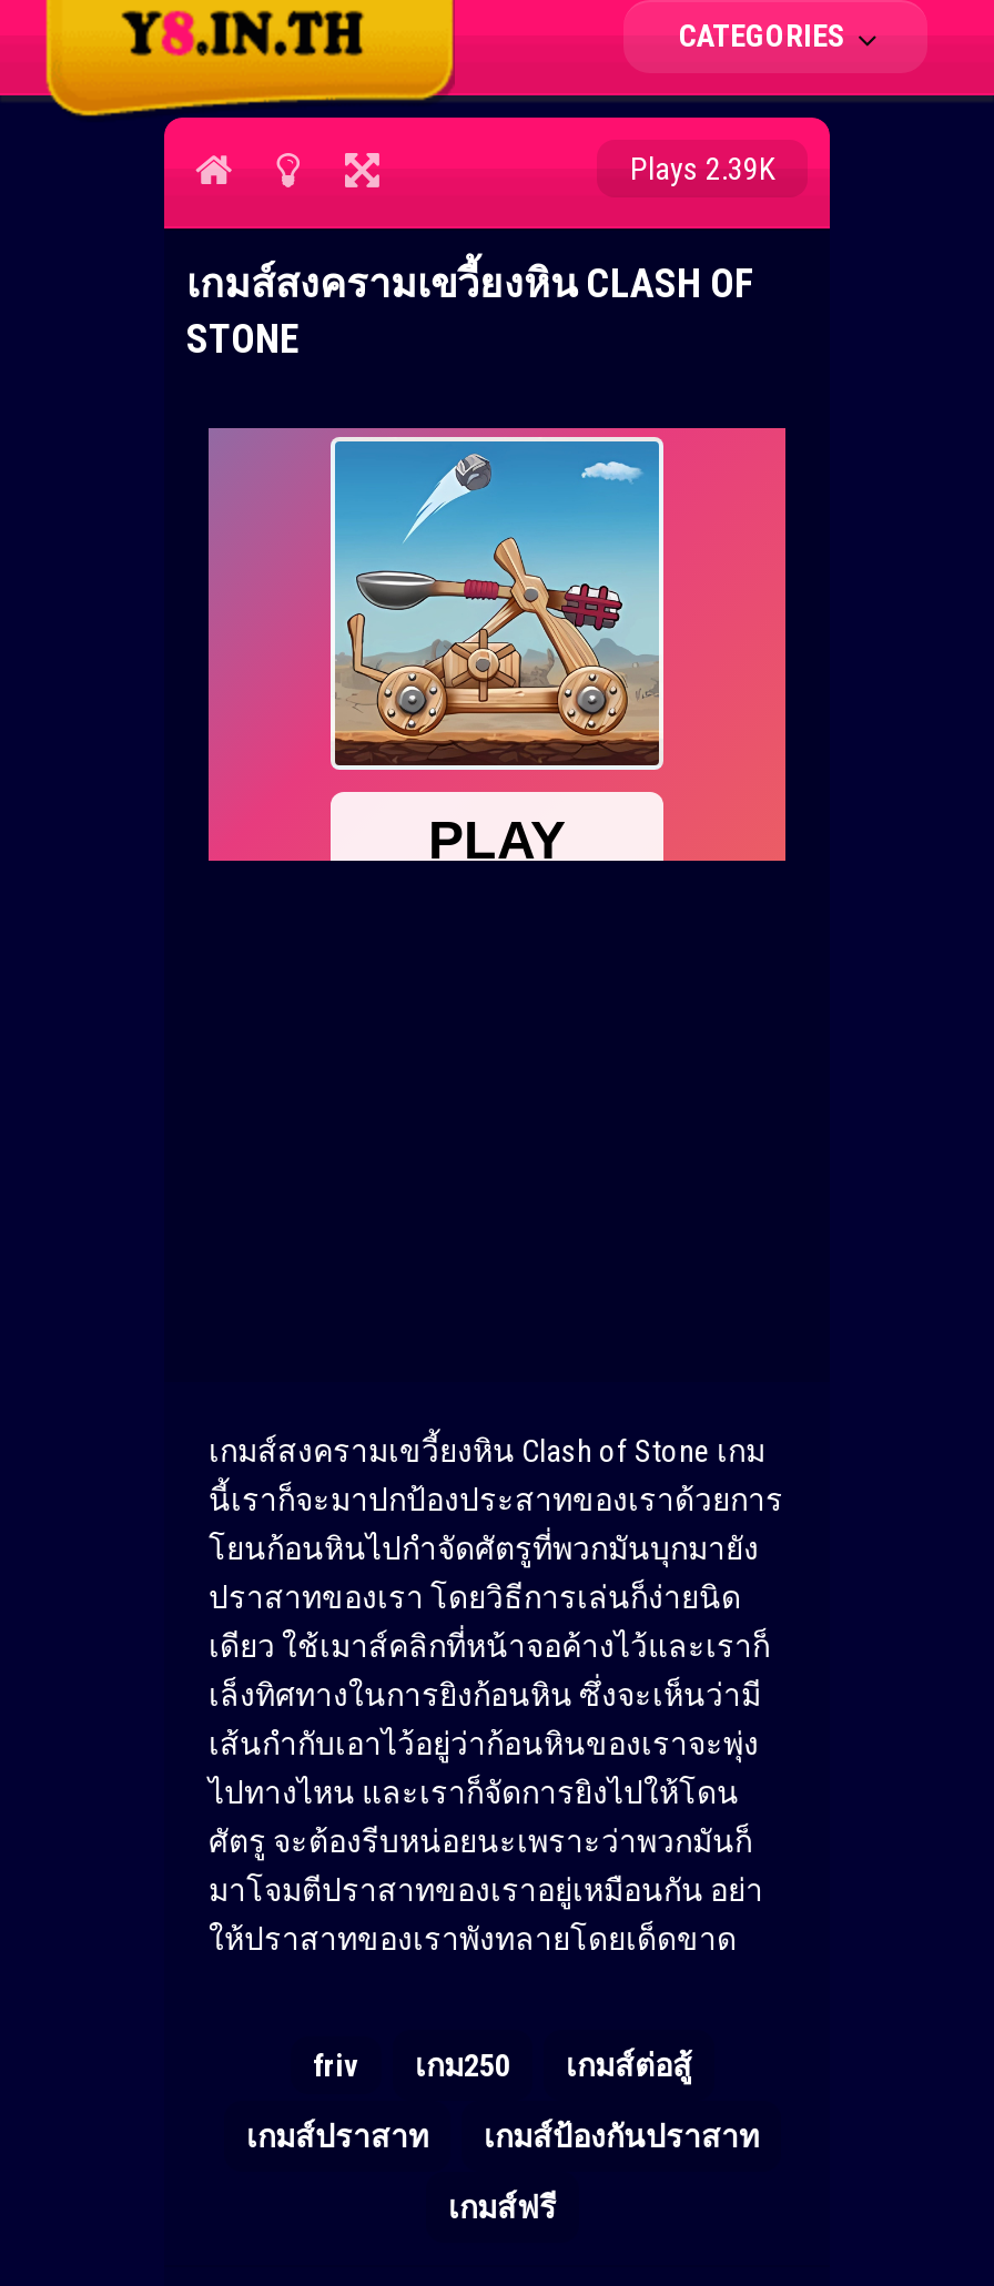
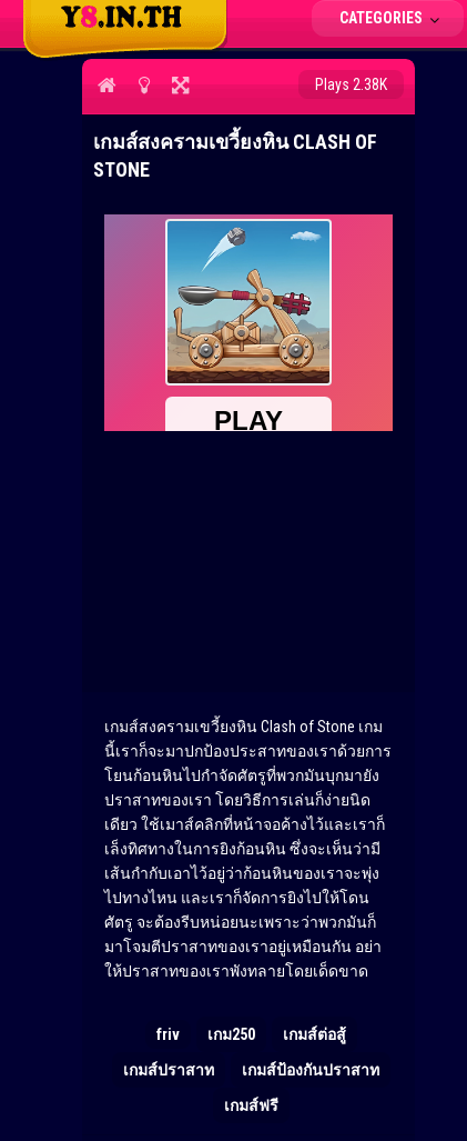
- Plays 2.39K
+ Plays 2.38K
